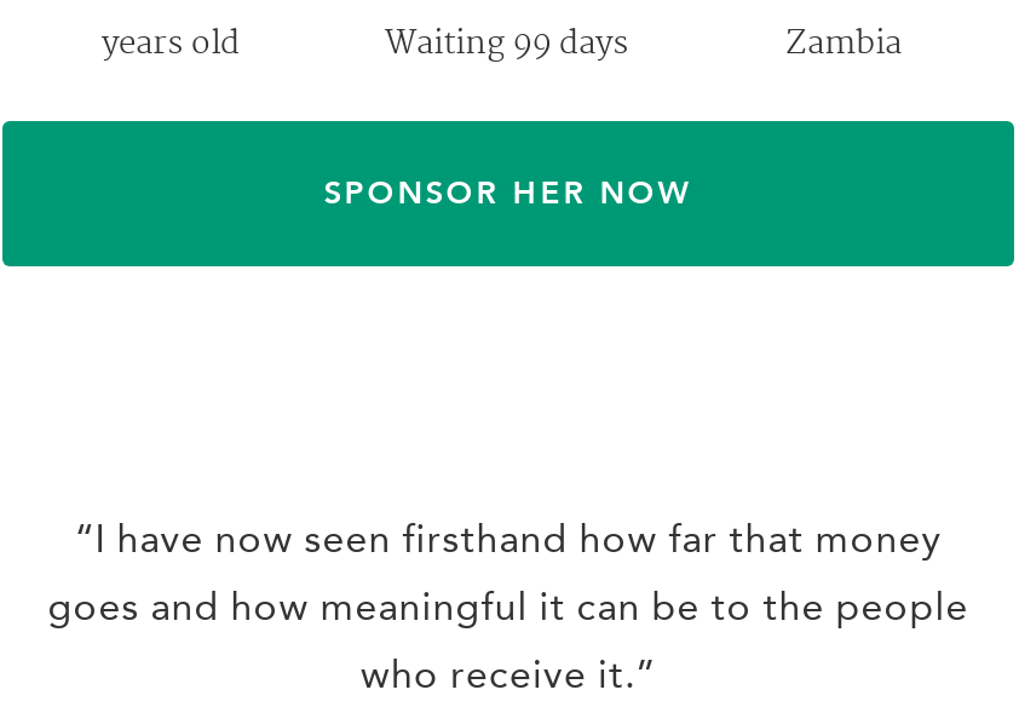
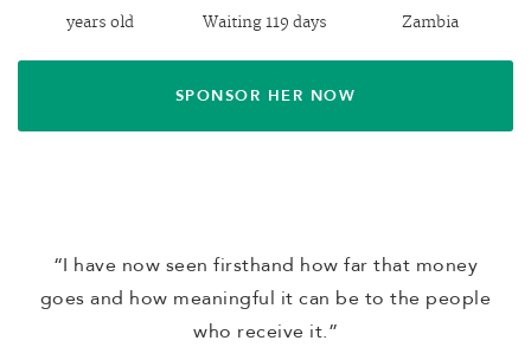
- Waiting 99 days
+ Waiting 119 days
